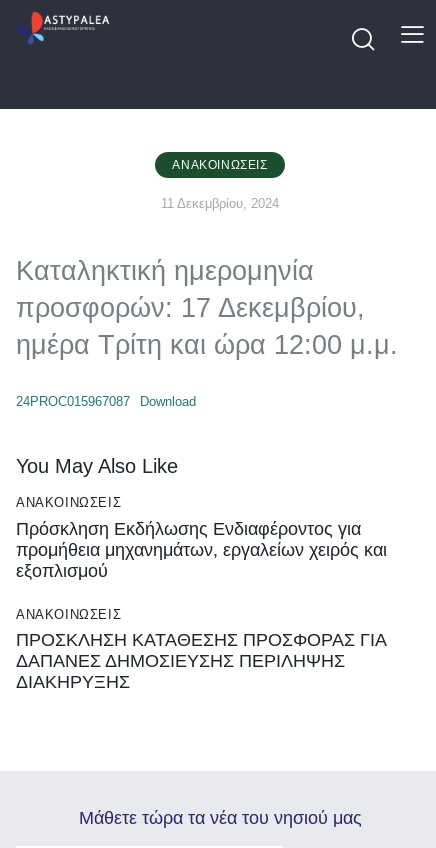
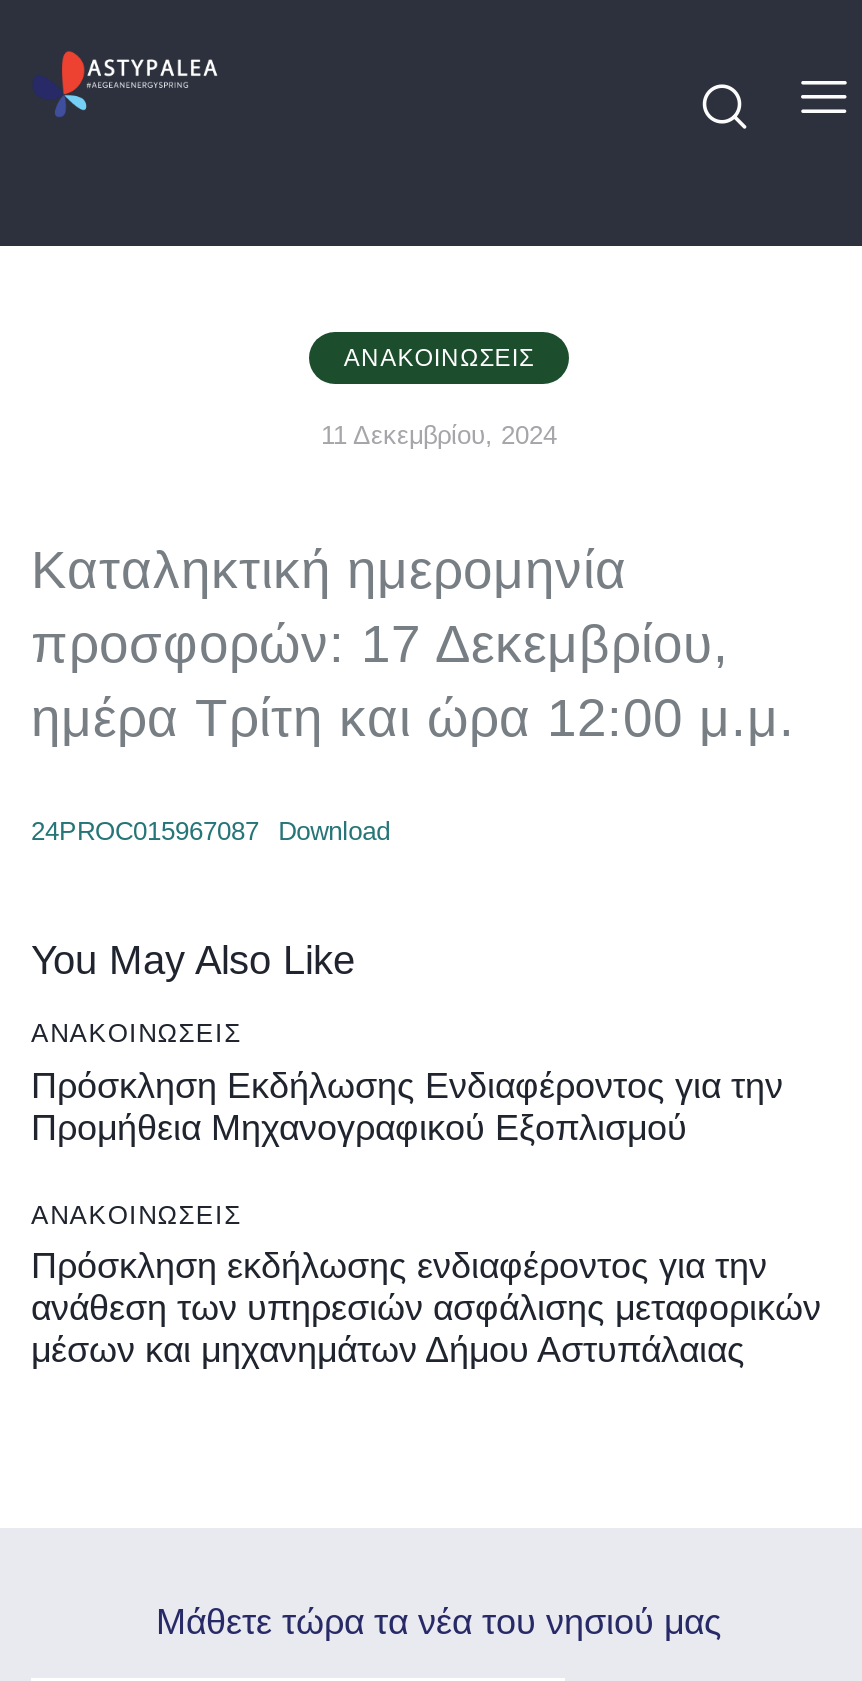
- Πρόσκληση Εκδήλωσης Ενδιαφέροντος για
- προμήθεια μηχανημάτων, εργαλείων χειρός και
- εξοπλισμού
+ Πρόσκληση Εκδήλωσης Ενδιαφέροντος για την
+ Προμήθεια Μηχανογραφικού Εξοπλισμού

- ΠΡΟΣΚΛΗΣΗ ΚΑΤΑΘΕΣΗΣ ΠΡΟΣΦΟΡΑΣ ΓΙΑ
- ΔΑΠΑΝΕΣ ΔΗΜΟΣΙΕΥΣΗΣ ΠΕΡΙΛΗΨΗΣ
- ΔΙΑΚΗΡΥΞΗΣ
+ Πρόσκληση εκδήλωσης ενδιαφέροντος για την
+ ανάθεση των υπηρεσιών ασφάλισης μεταφορικών
+ μέσων και μηχανημάτων Δήμου Αστυπάλαιας
